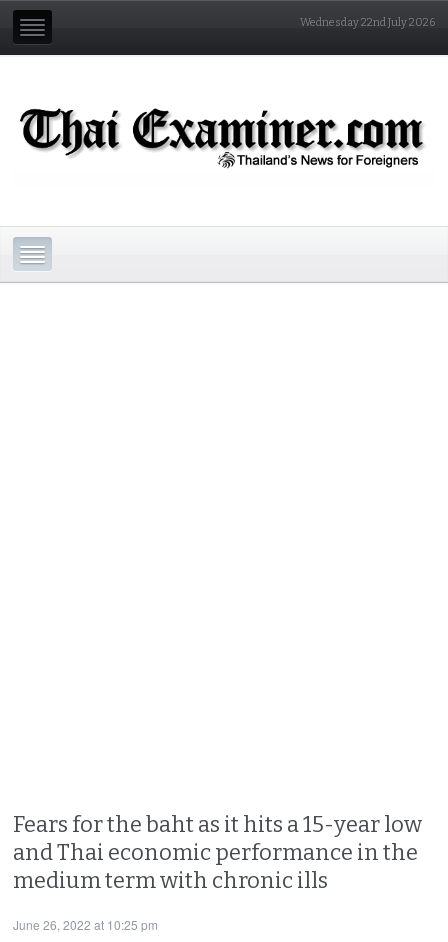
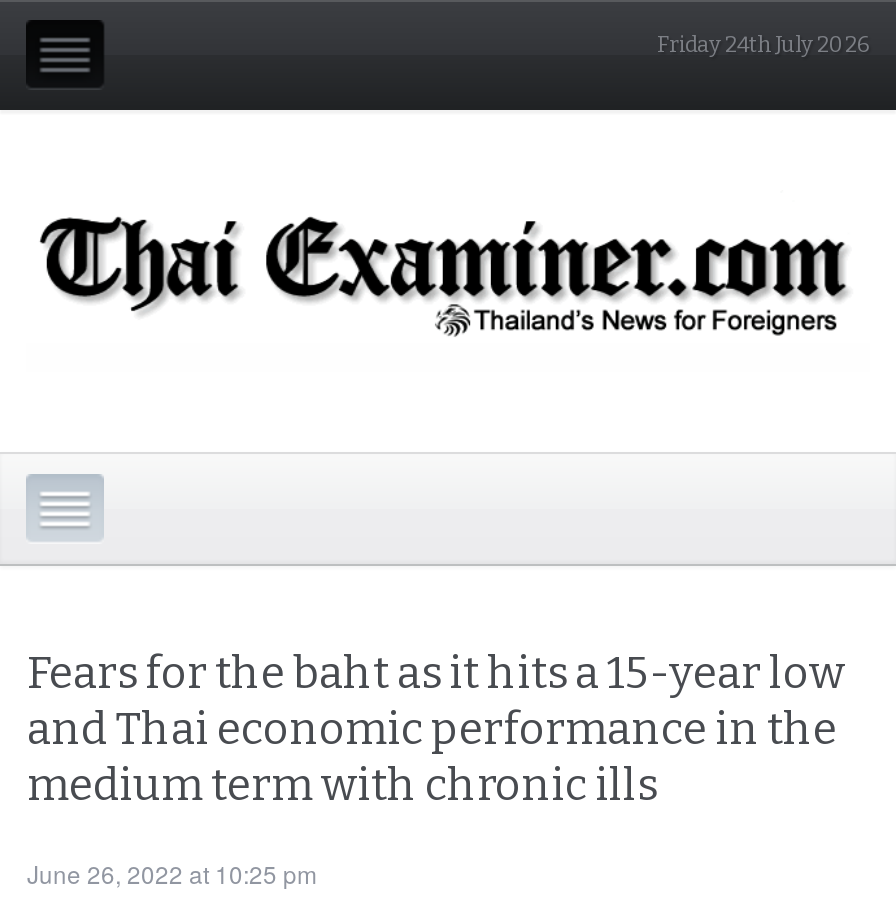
- Wednesday 22nd July 2026
+ Friday 24th July 2026
